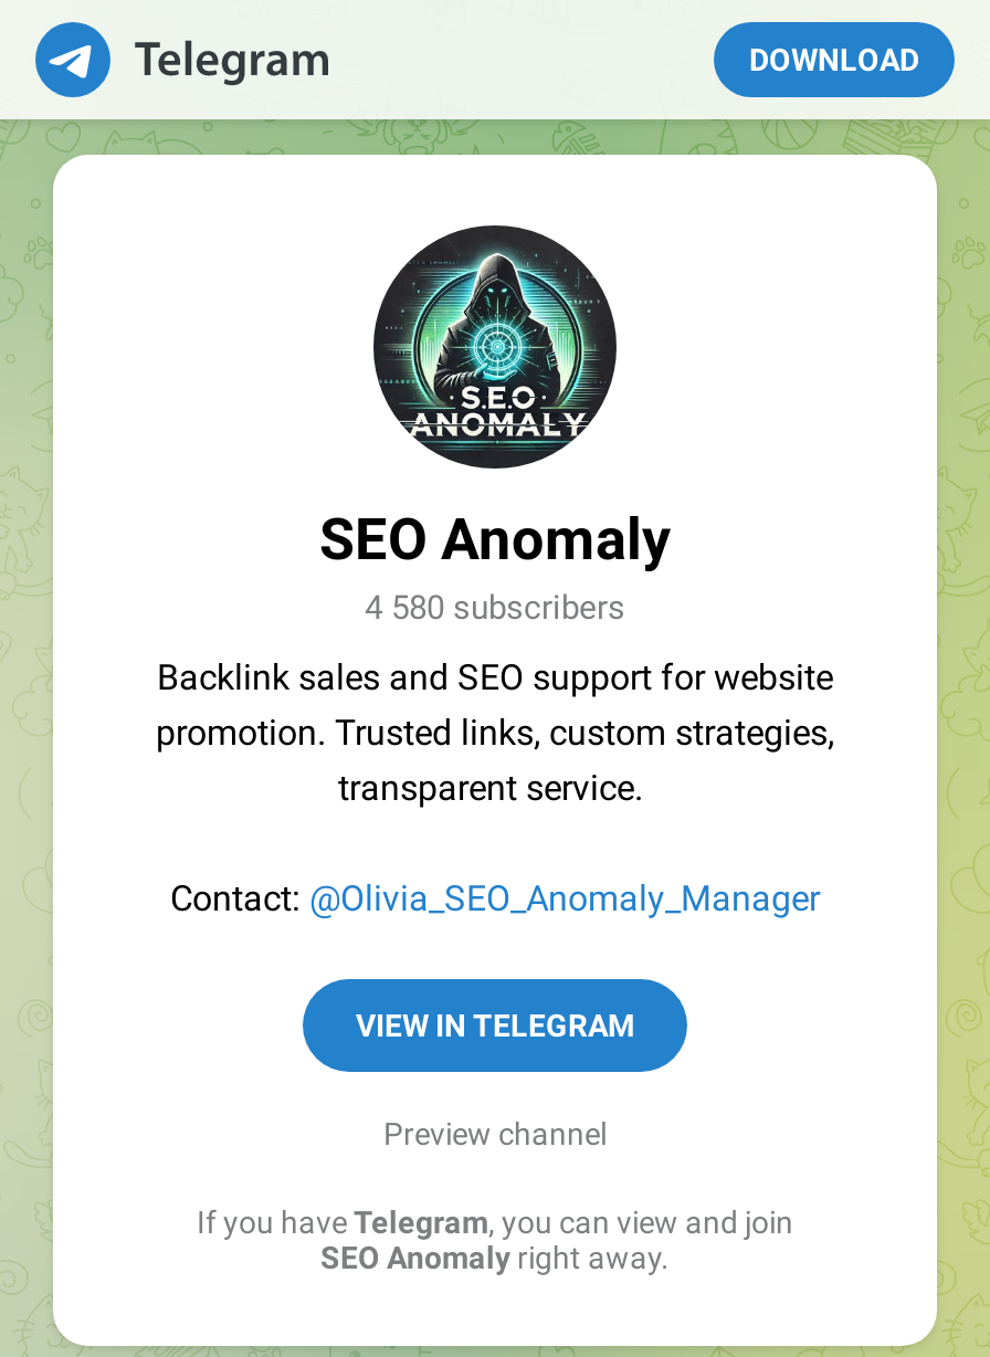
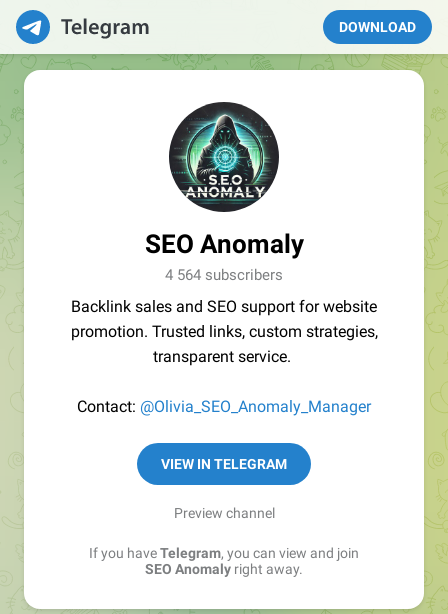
- 4 580 subscribers
+ 4 564 subscribers
